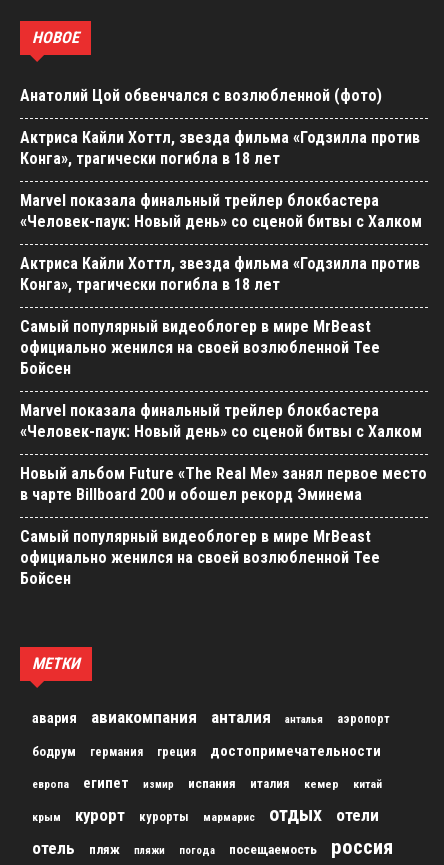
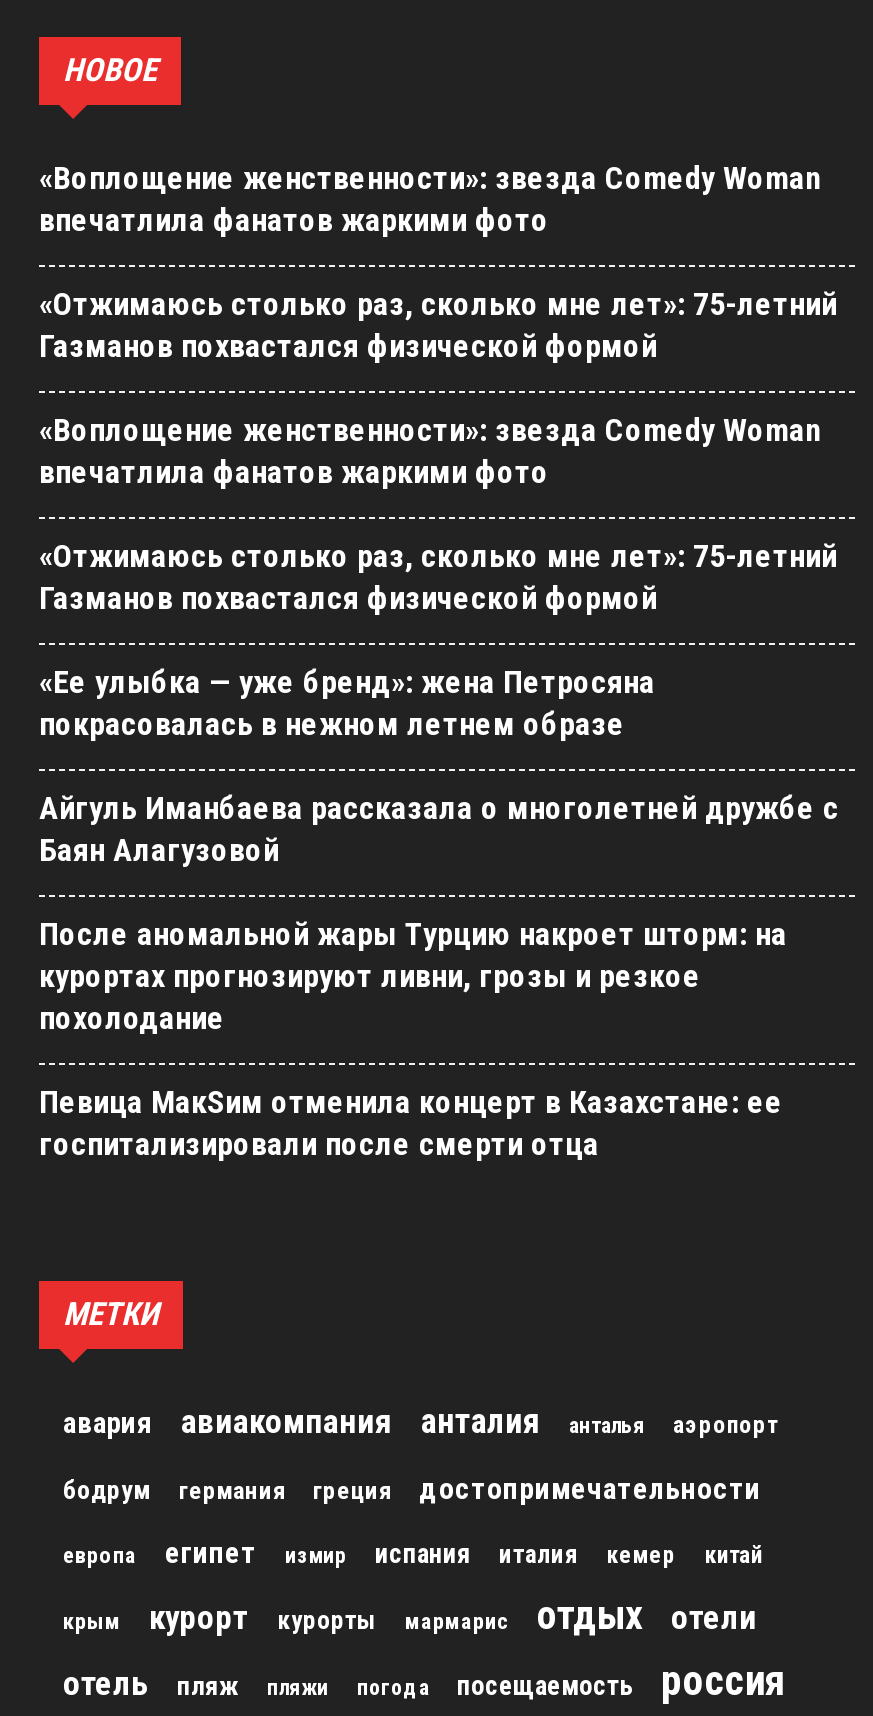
- Анатолий Цой обвенчался с возлюбленной (фото)
+ «Воплощение женственности»: звезда Comedy Woman
+ впечатлила фанатов жаркими фото

- Актриса Кайли Хоттл, звезда фильма «Годзилла против
- Конга», трагически погибла в 18 лет
+ «Отжимаюсь столько раз, сколько мне лет»: 75-летний
+ Газманов похвастался физической формой

- Marvel показала финальный трейлер блокбастера
- «Человек-паук: Новый день» со сценой битвы с Халком
+ «Воплощение женственности»: звезда Comedy Woman
+ впечатлила фанатов жаркими фото

- Актриса Кайли Хоттл, звезда фильма «Годзилла против
- Конга», трагически погибла в 18 лет
+ «Отжимаюсь столько раз, сколько мне лет»: 75-летний
+ Газманов похвастался физической формой

- Самый популярный видеоблогер в мире MrBeast
- официально женился на своей возлюбленной Тее
- Бойсен
+ «Ее улыбка — уже бренд»: жена Петросяна
+ покрасовалась в нежном летнем образе

- Marvel показала финальный трейлер блокбастера
- «Человек-паук: Новый день» со сценой битвы с Халком
+ Айгуль Иманбаева рассказала о многолетней дружбе с
+ Баян Алагузовой

- Новый альбом Future «The Real Me» занял первое место
- в чарте Billboard 200 и обошел рекорд Эминема
+ После аномальной жары Турцию накроет шторм: на
+ курортах прогнозируют ливни, грозы и резкое
+ похолодание

- Самый популярный видеоблогер в мире MrBeast
- официально женился на своей возлюбленной Тее
- Бойсен
+ Певица МакSим отменила концерт в Казахстане: ее
+ госпитализировали после смерти отца
